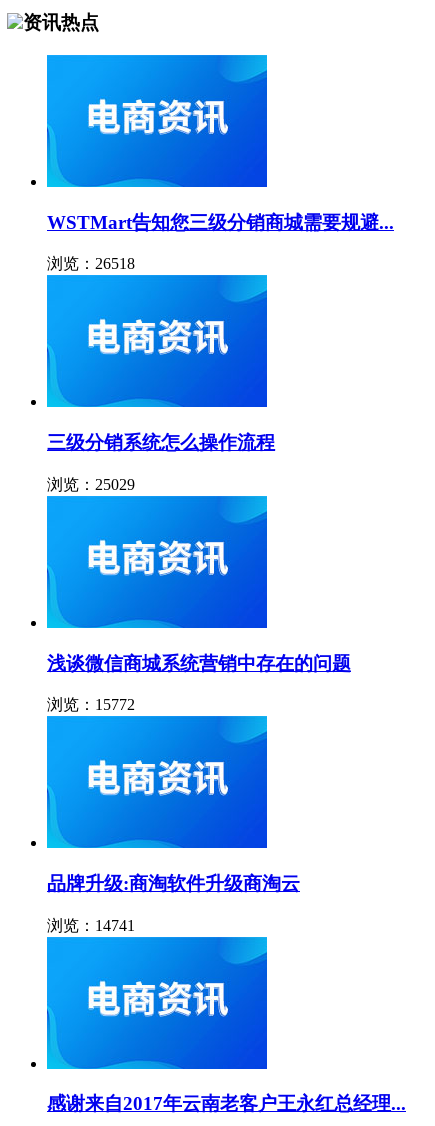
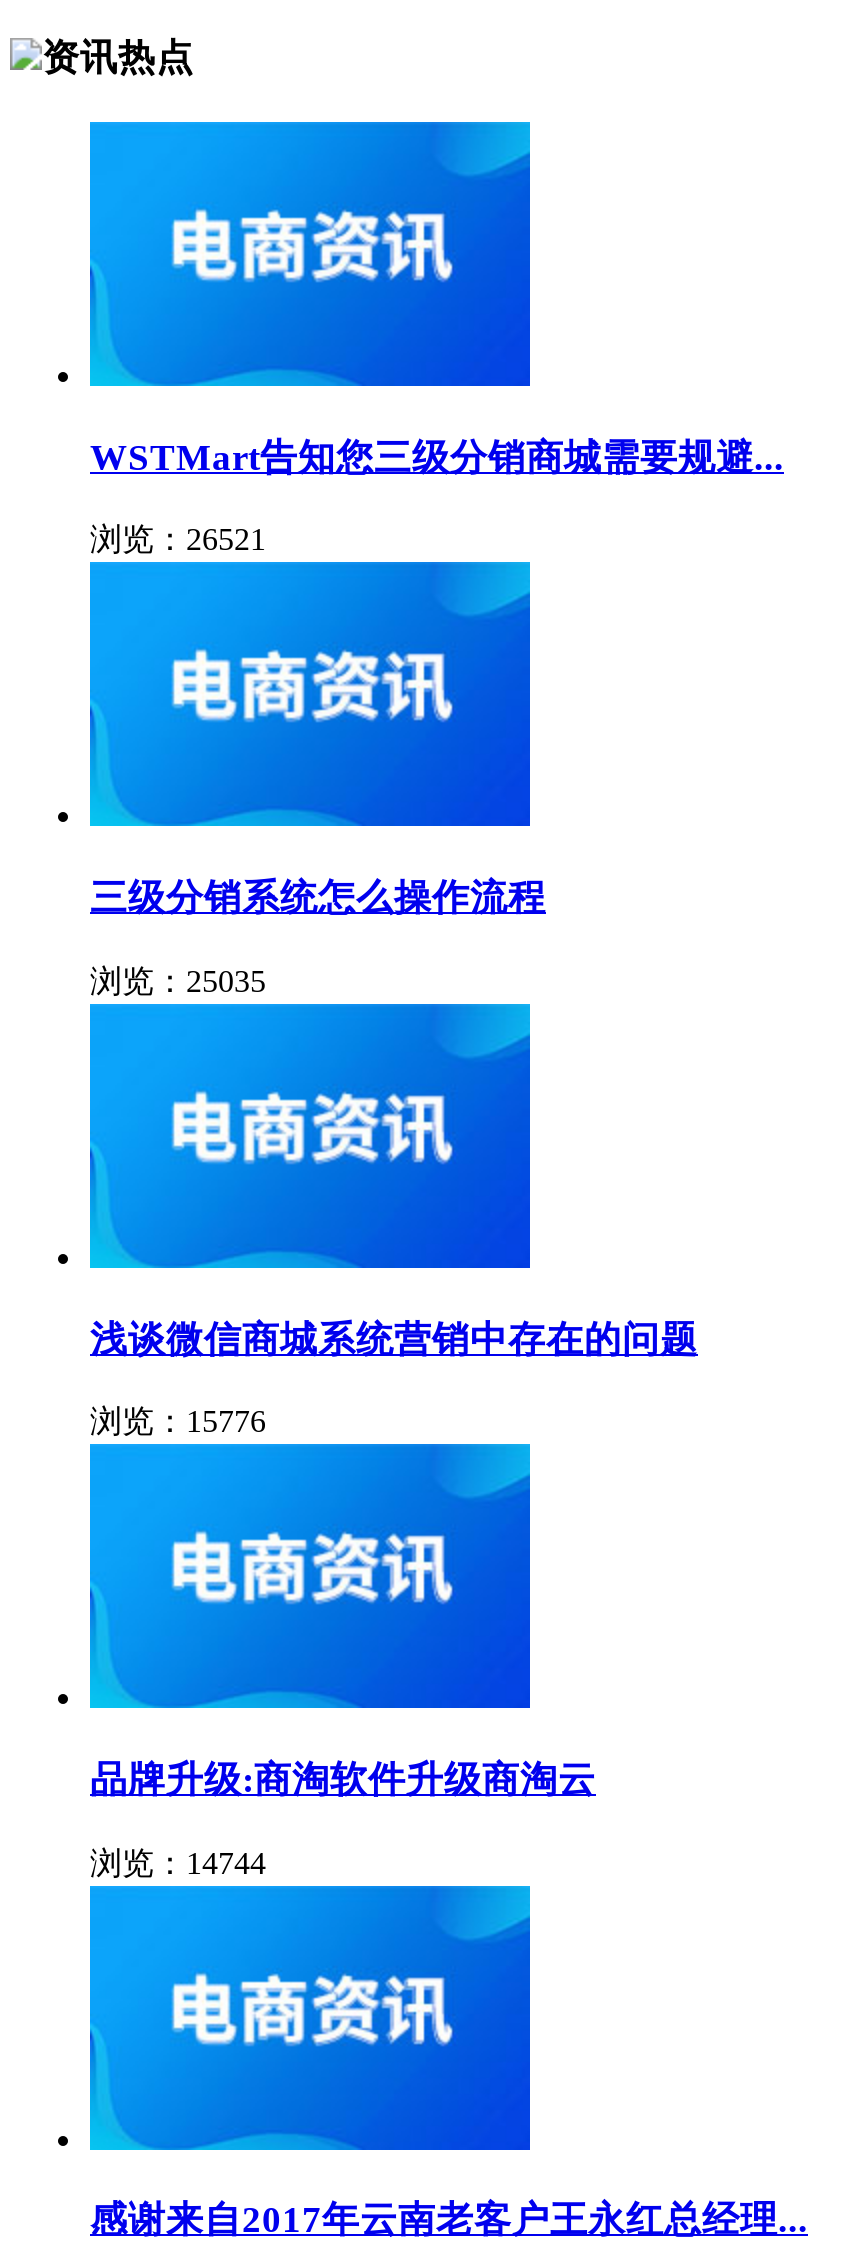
- 浏览：26518
+ 浏览：26521

- 浏览：25029
+ 浏览：25035

- 浏览：15772
+ 浏览：15776

- 浏览：14741
+ 浏览：14744
